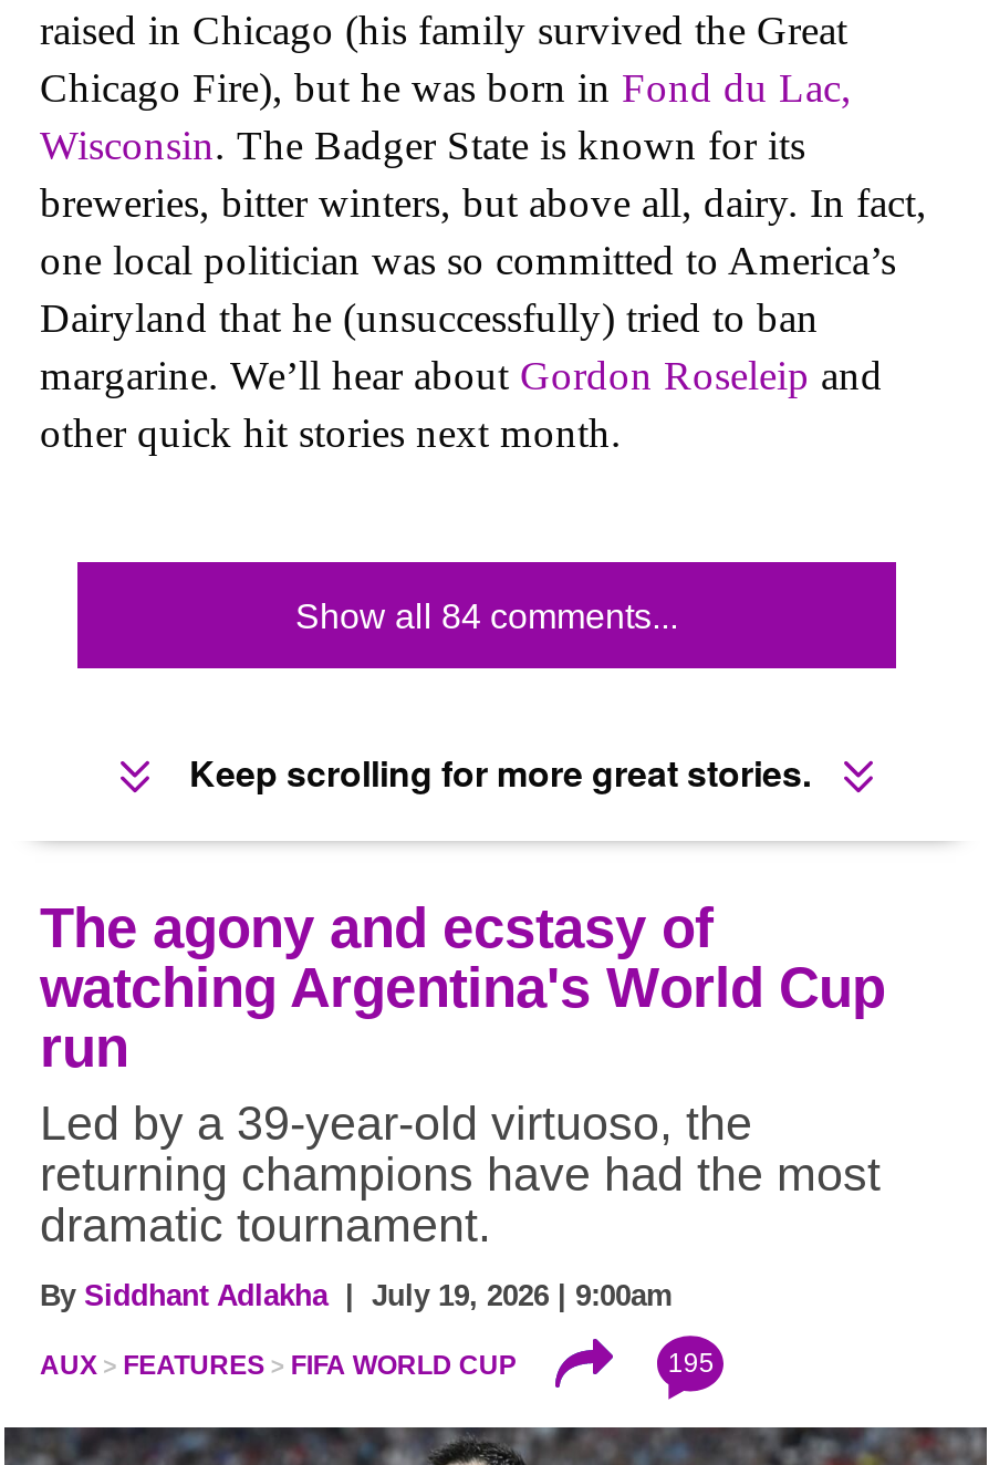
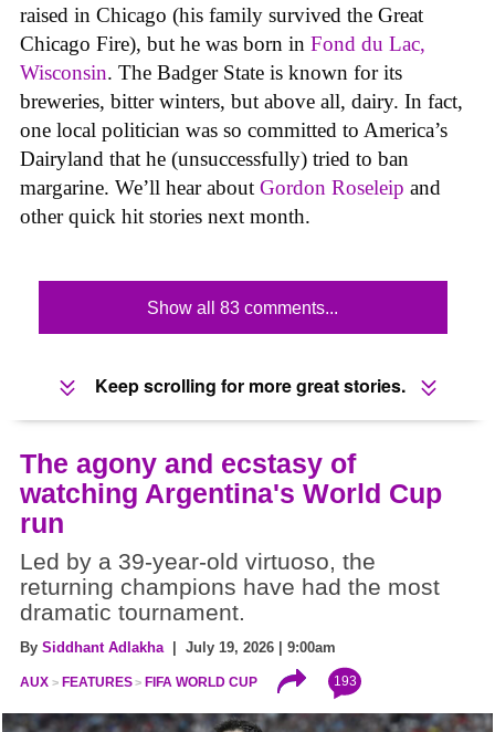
- Show all 84 comments...
+ Show all 83 comments...

- 195
+ 193
